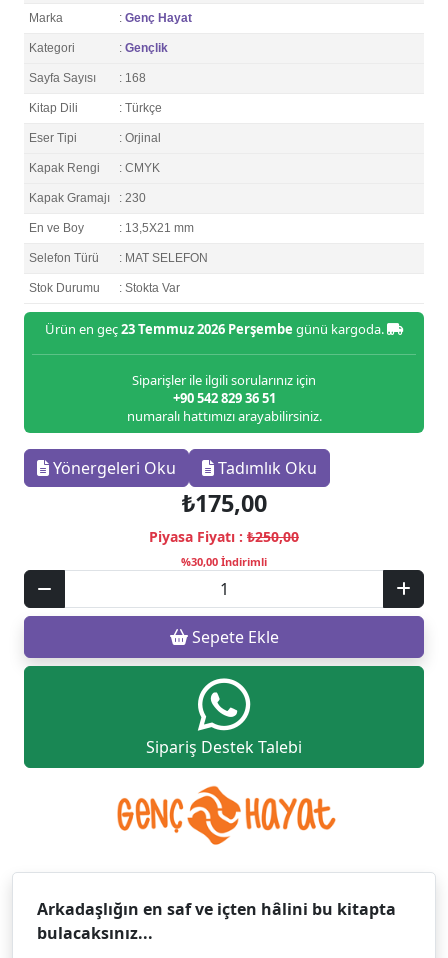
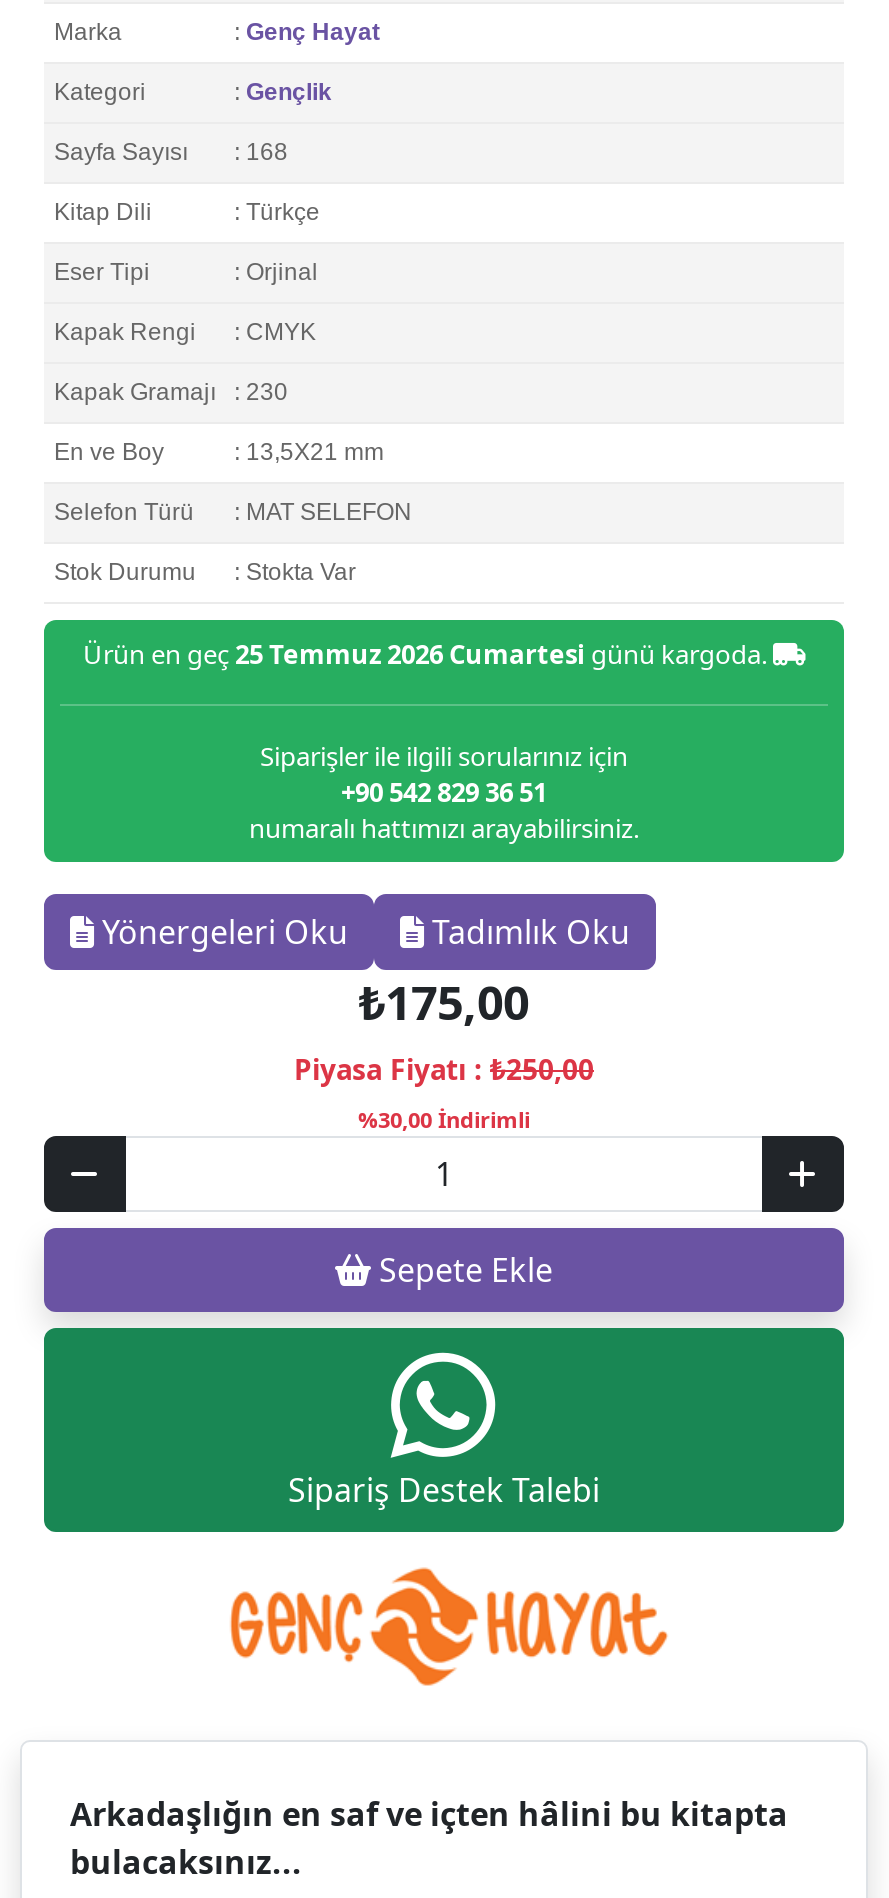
- Ürün en geç 23 Temmuz 2026 Perşembe günü kargoda.
+ Ürün en geç 25 Temmuz 2026 Cumartesi günü kargoda.
